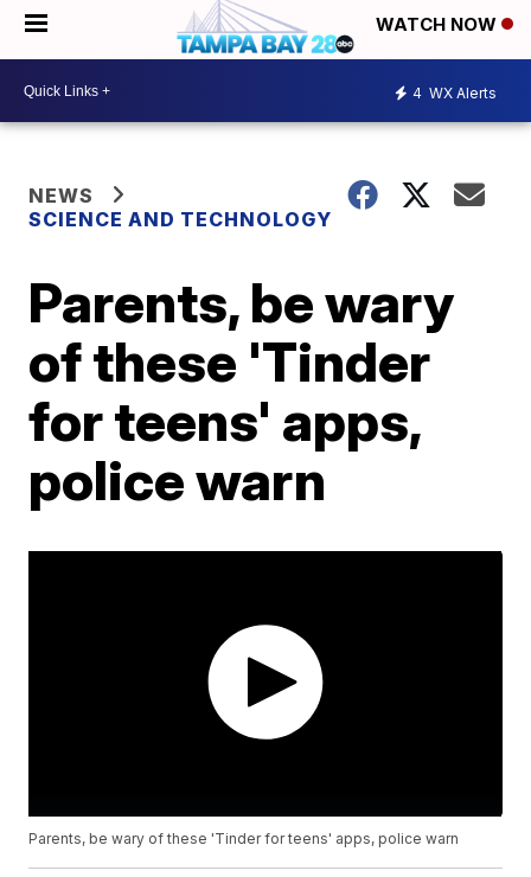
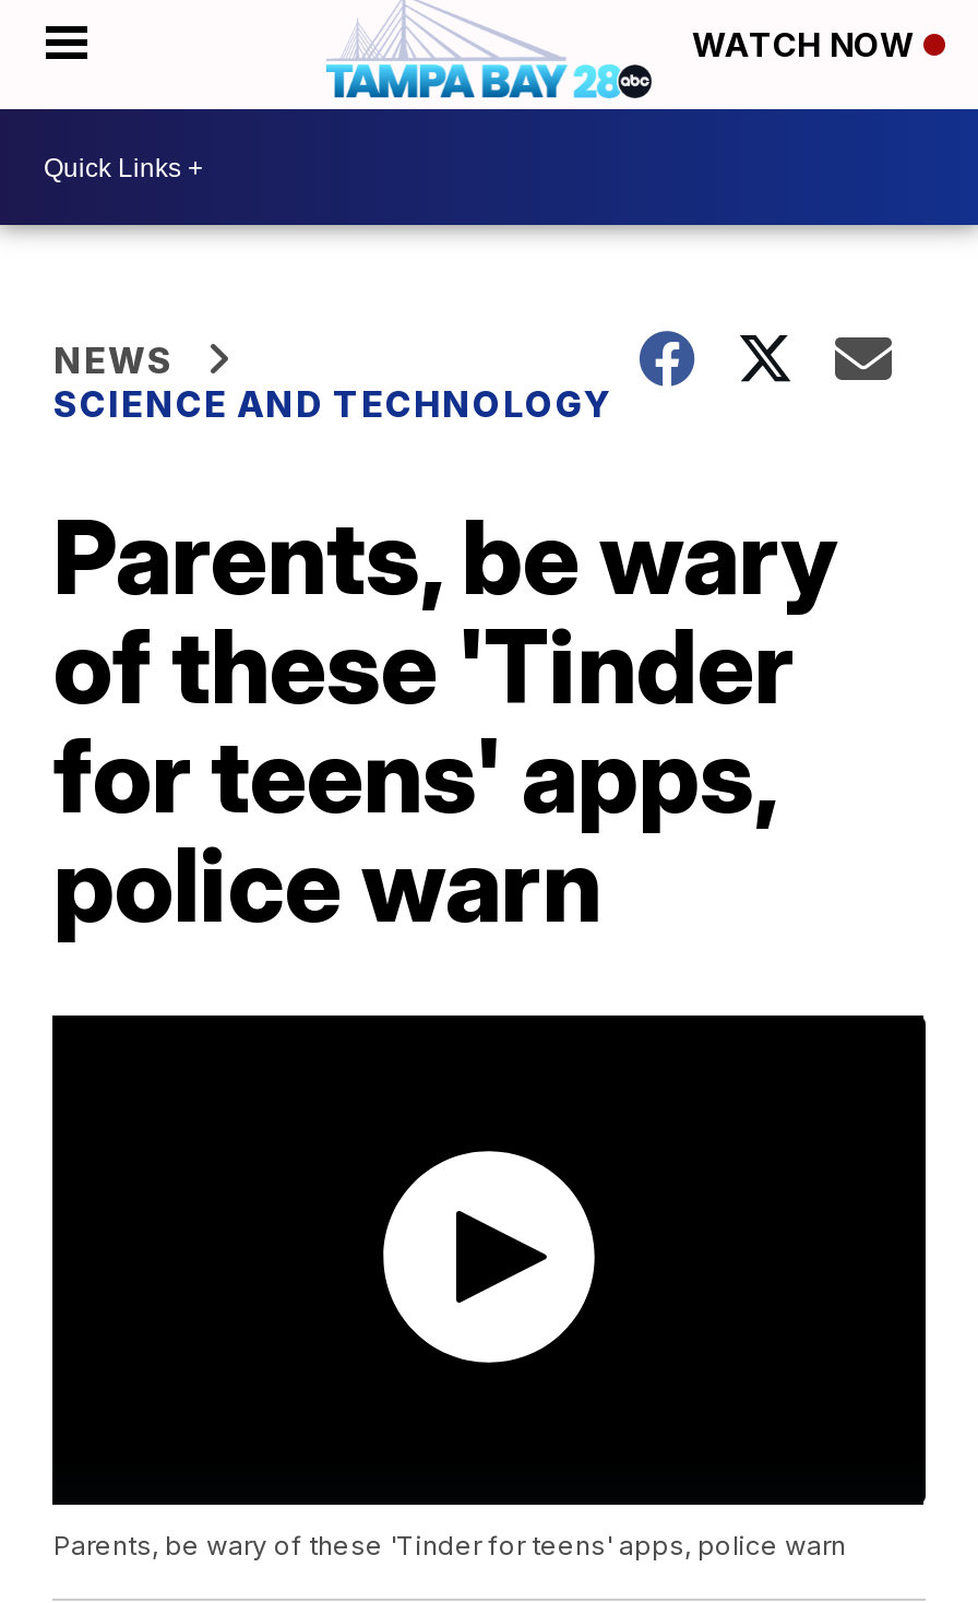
- 4 WX Alerts
